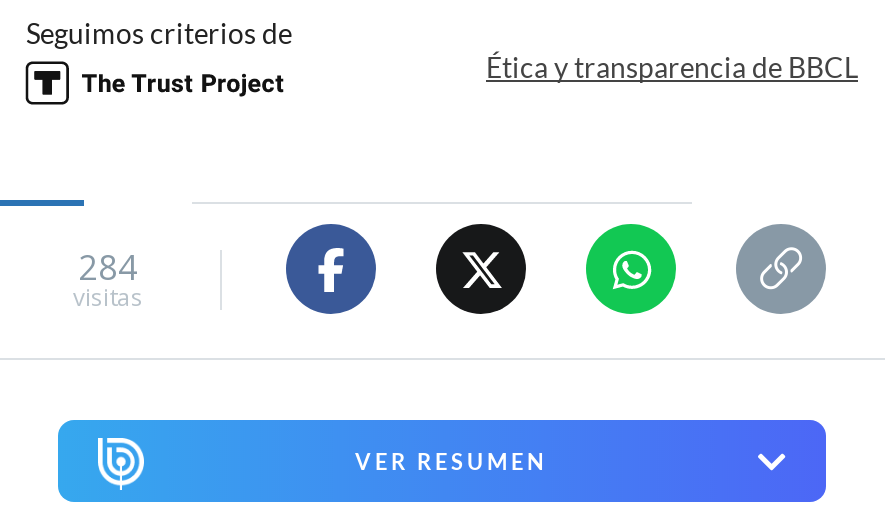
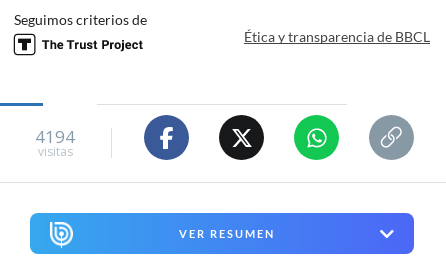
- 284
+ 4194
